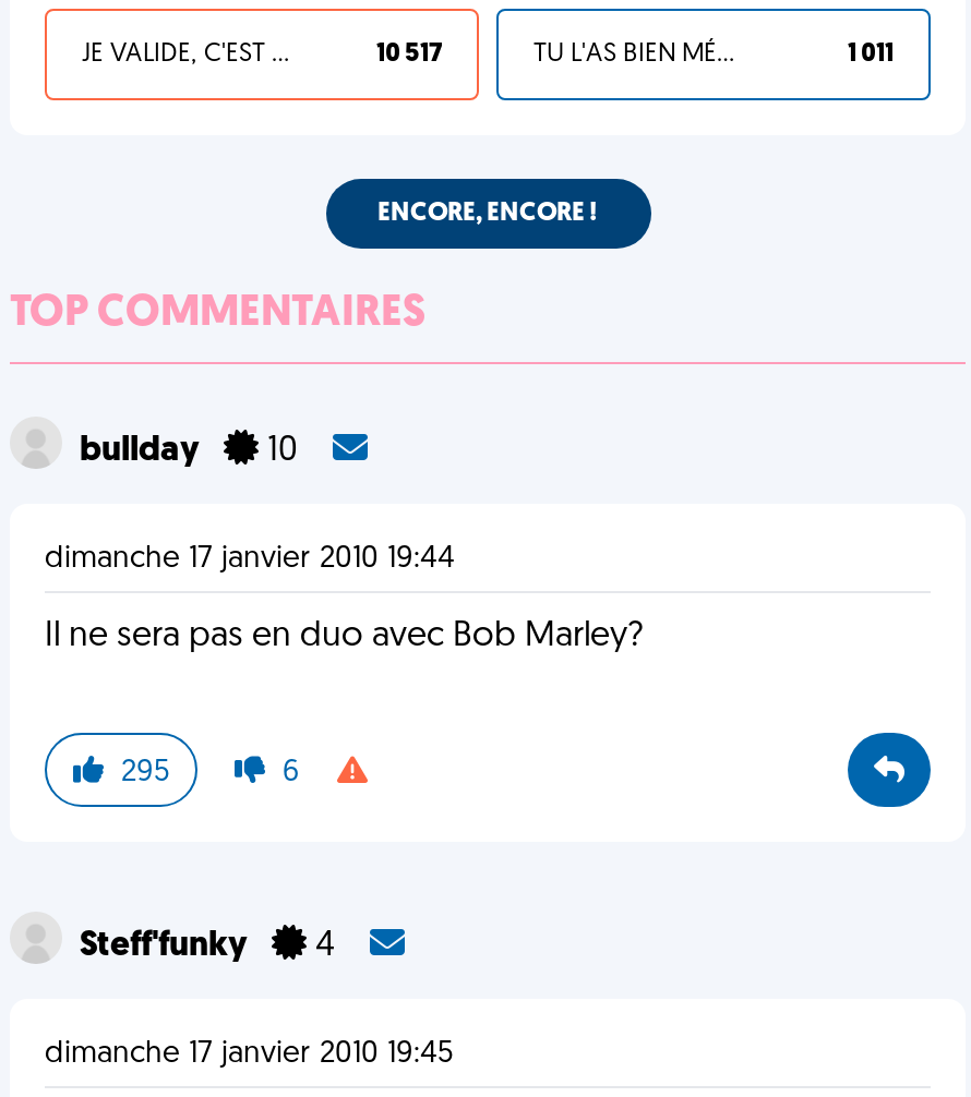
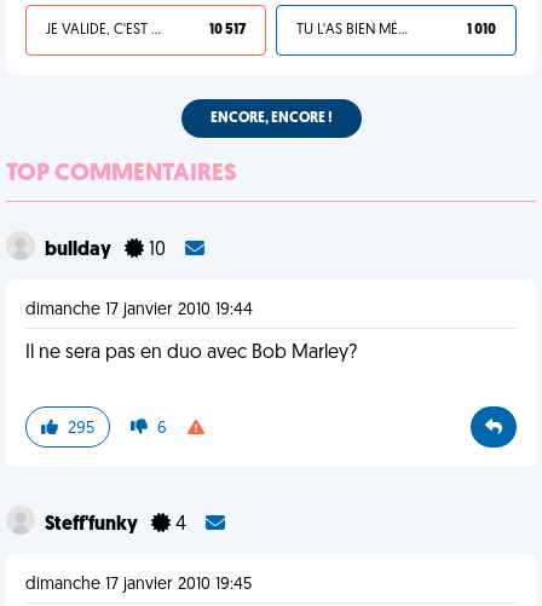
- 1 011
+ 1 010
